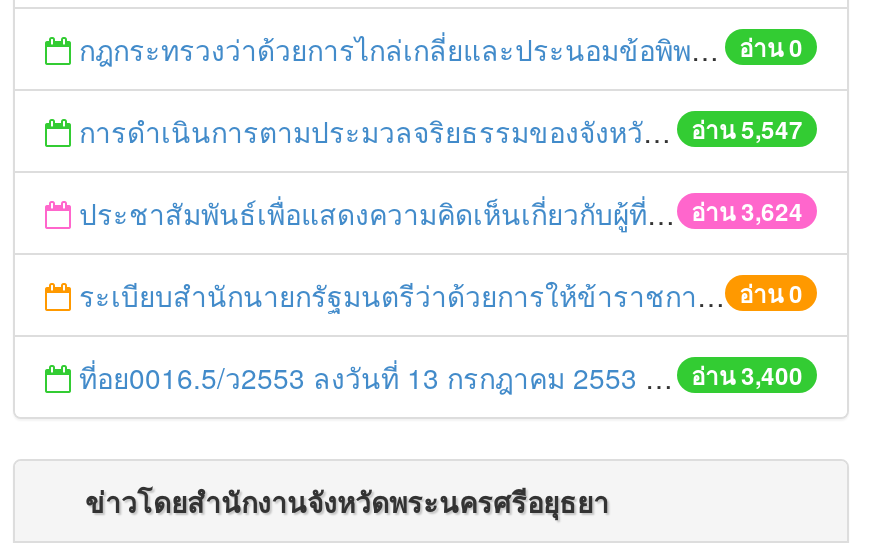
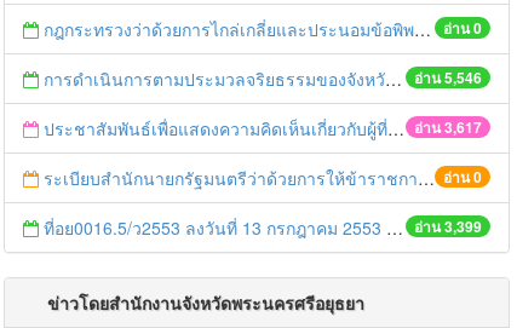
- อ่าน 5,547
+ อ่าน 5,546

- อ่าน 3,624
+ อ่าน 3,617

- อ่าน 3,400
+ อ่าน 3,399
